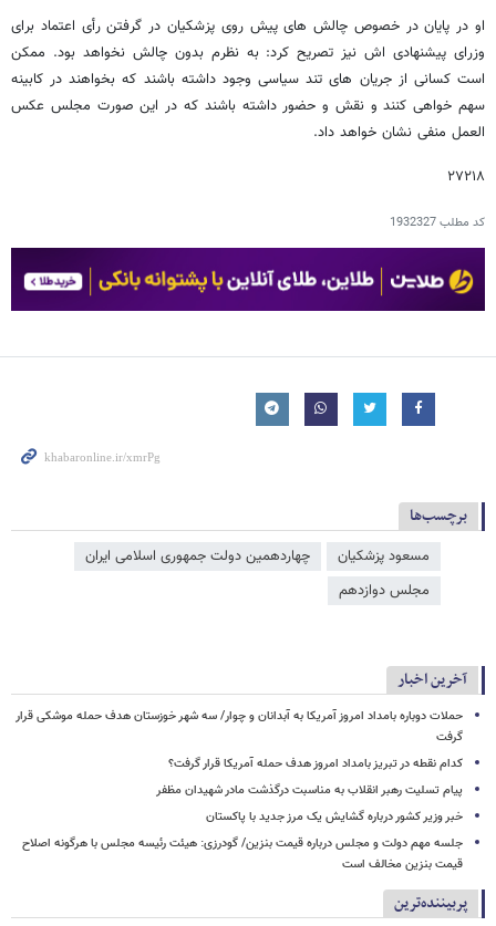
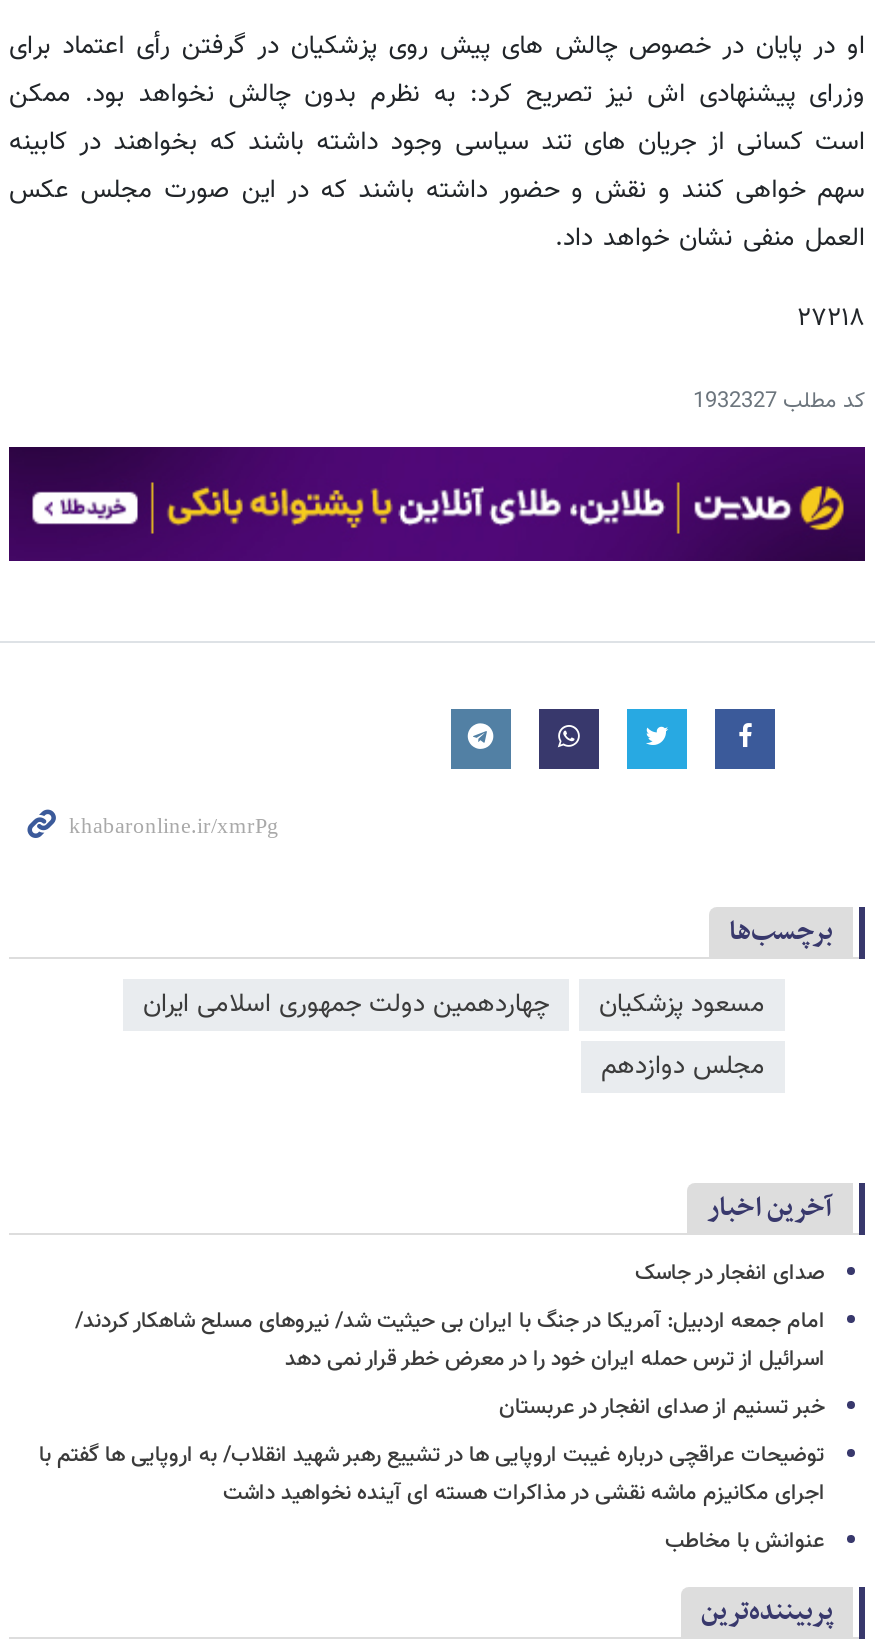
- حملات دوباره بامداد امروز آمریکا به آبدانان و چوار/ سه شهر خوزستان هدف حمله موشکی قرار
- گرفت
- کدام نقطه در تبریز بامداد امروز هدف حمله آمریکا قرار گرفت؟
- پیام تسلیت رهبر انقلاب به مناسبت درگذشت مادر شهیدان مظفر
- خبر وزیر کشور درباره گشایش یک مرز جدید با پاکستان
- جلسه مهم دولت و مجلس درباره قیمت بنزین/ گودرزی: هیئت رئیسه مجلس با هرگونه اصلاح
- قیمت بنزین مخالف است
+ صدای انفجار در جاسک
+ امام جمعه اردبیل: آمریکا در جنگ با ایران بی حیثیت شد/ نیروهای مسلح شاهکار کردند/
+ اسرائیل از ترس حمله ایران خود را در معرض خطر قرار نمی دهد
+ خبر تسنیم از صدای انفجار در عربستان
+ توضیحات عراقچی درباره غیبت اروپایی ها در تشییع رهبر شهید انقلاب/ به اروپایی ها گفتم با
+ اجرای مکانیزم ماشه نقشی در مذاکرات هسته ای آینده نخواهید داشت
+ عنوانش با مخاطب
